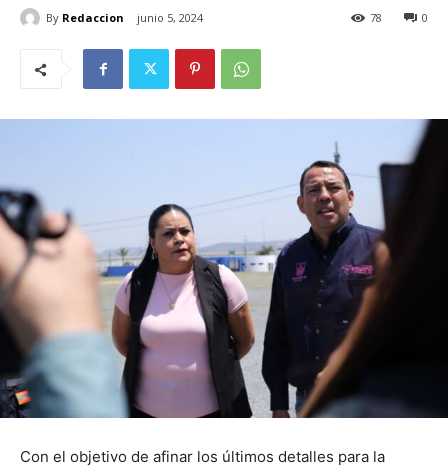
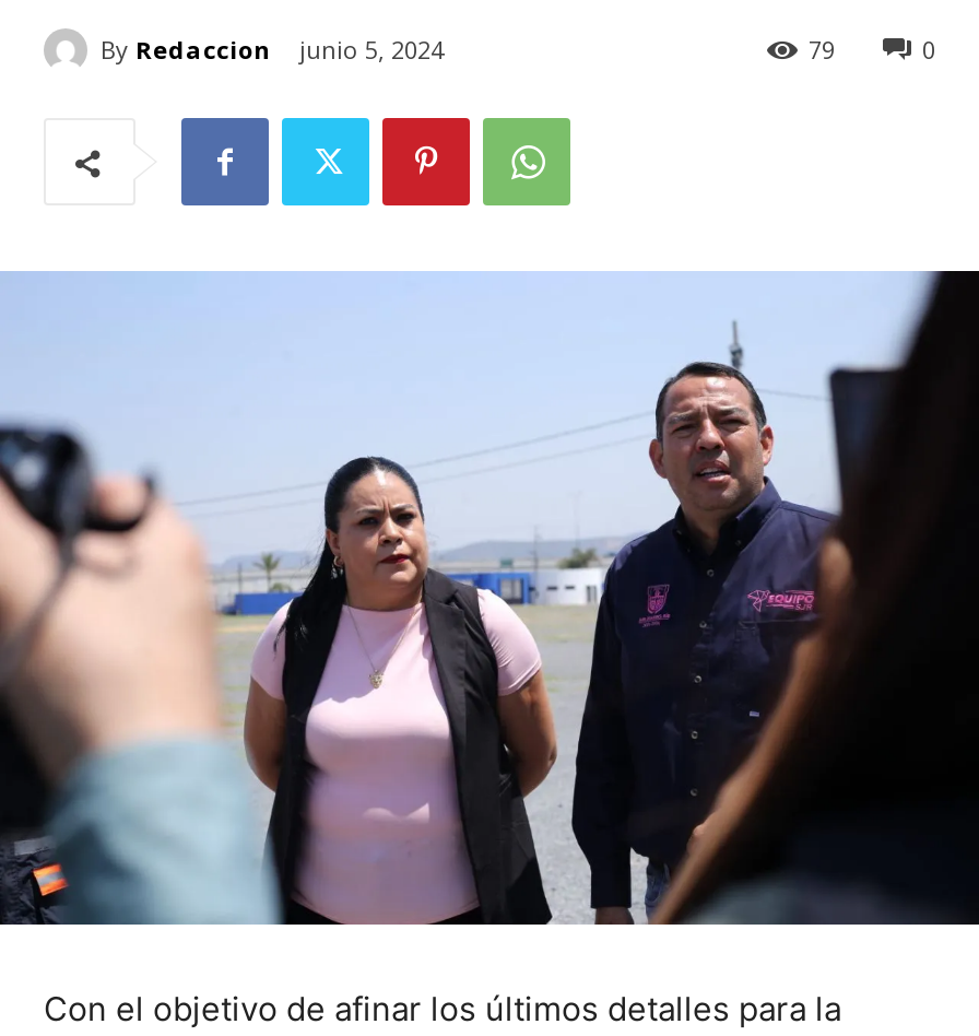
- 78
+ 79
